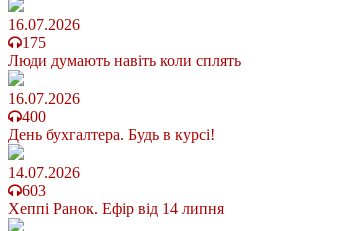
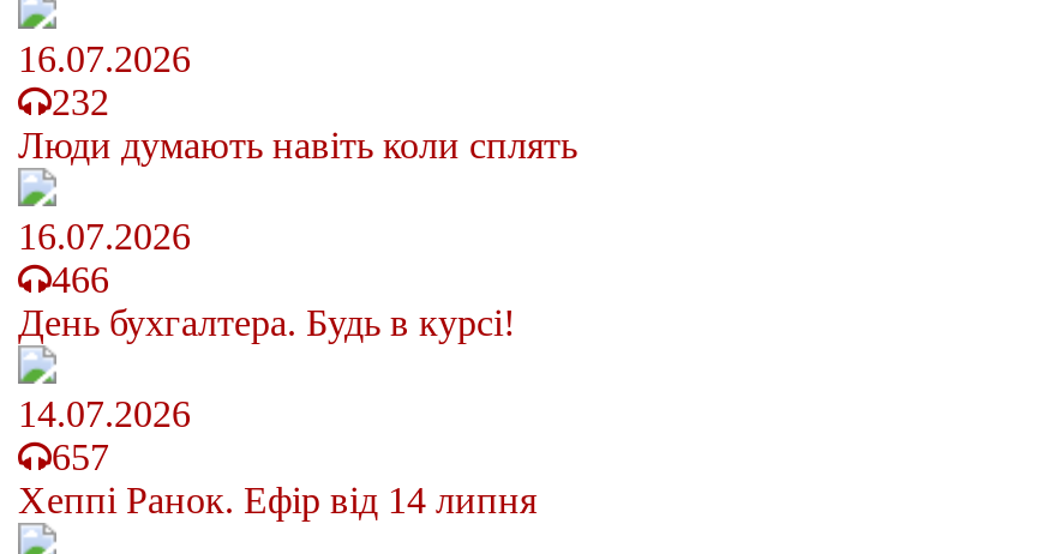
- 175
+ 232

- 400
+ 466

- 603
+ 657
